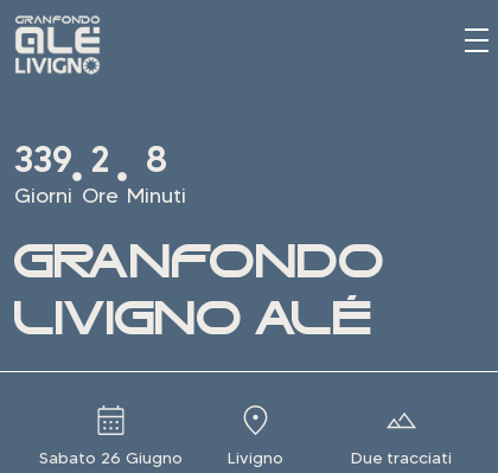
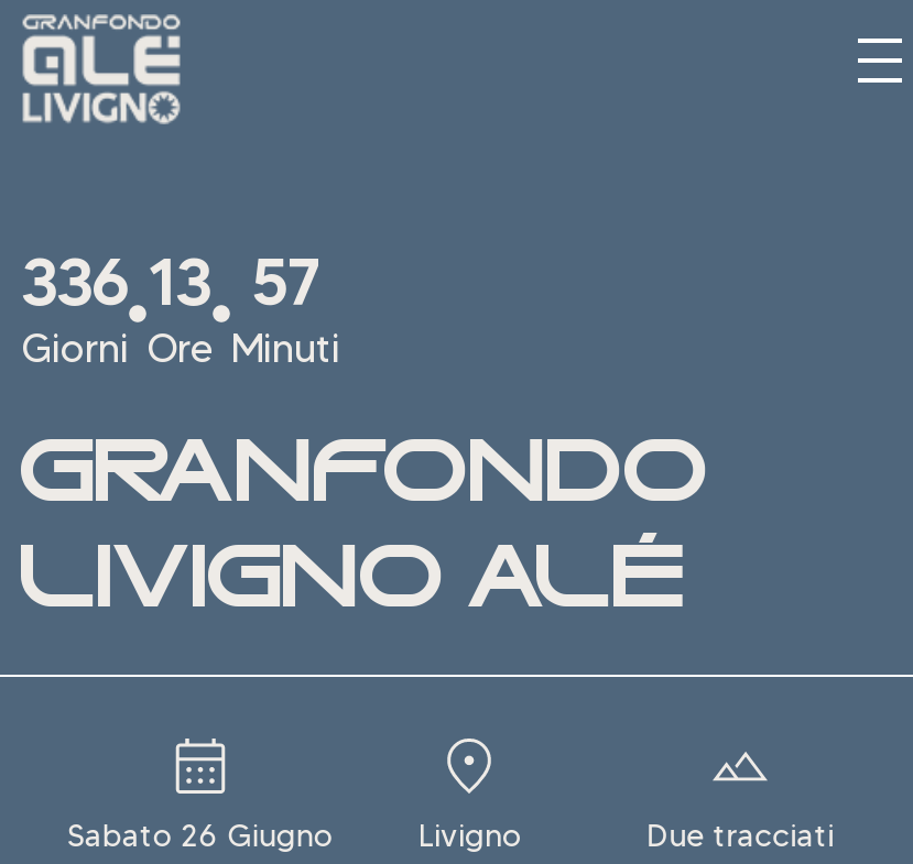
- 339
+ 336

- 2
+ 13

- 8
+ 57
